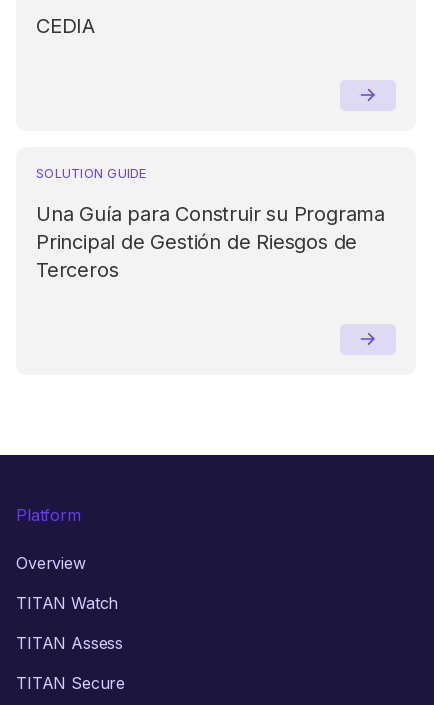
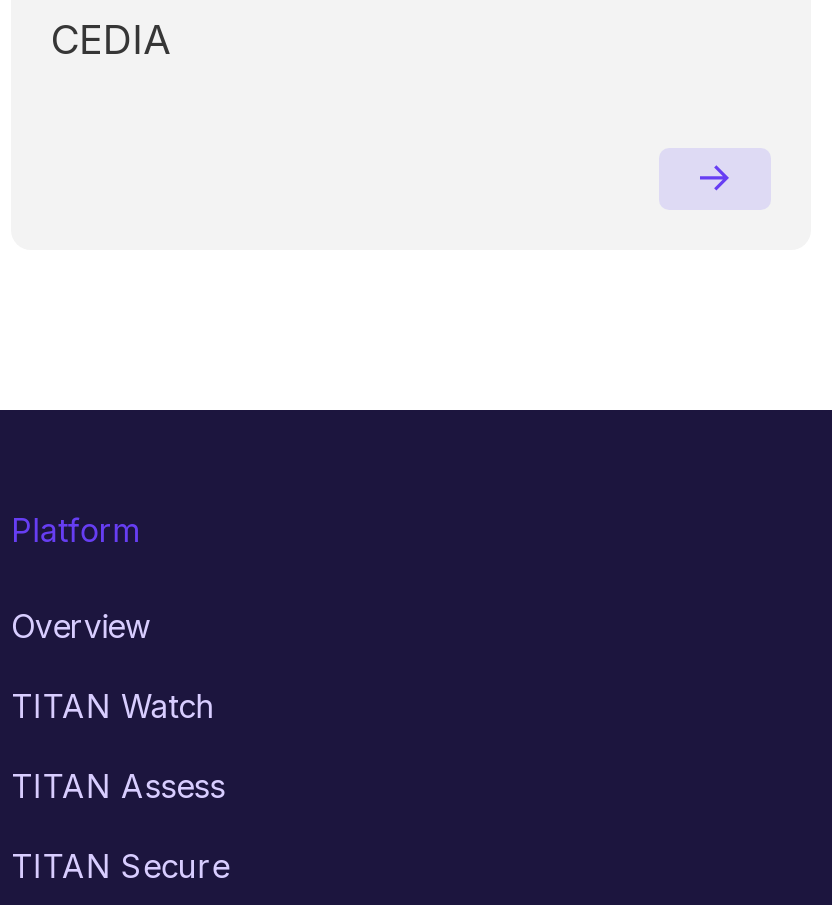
- SOLUTION GUIDE
- Una Guía para Construir su Programa
- Principal de Gestión de Riesgos de
- Terceros
